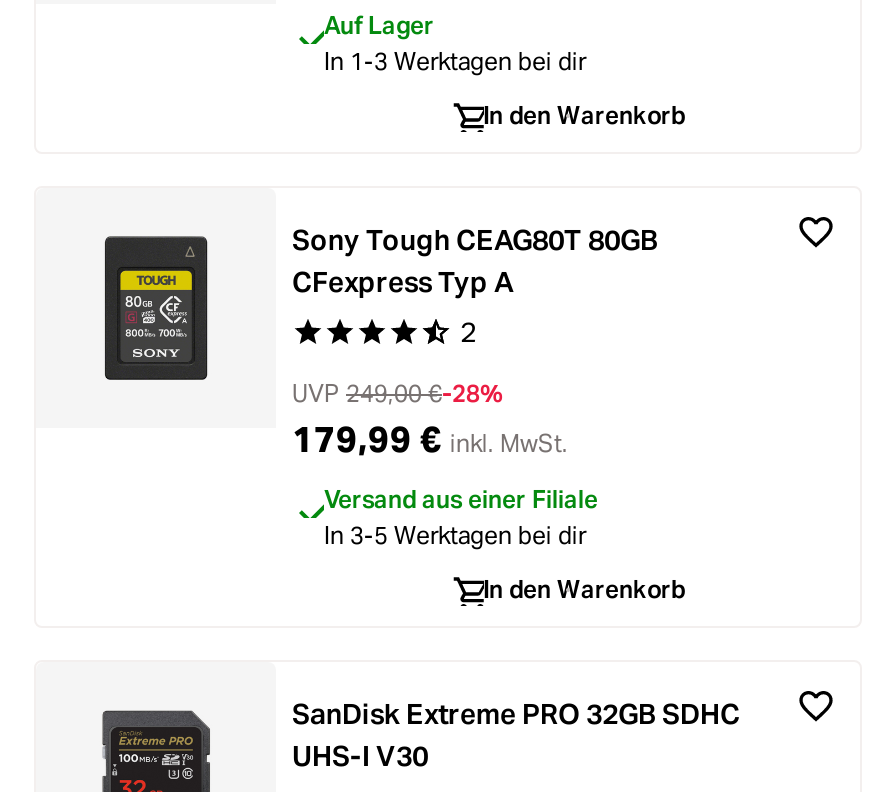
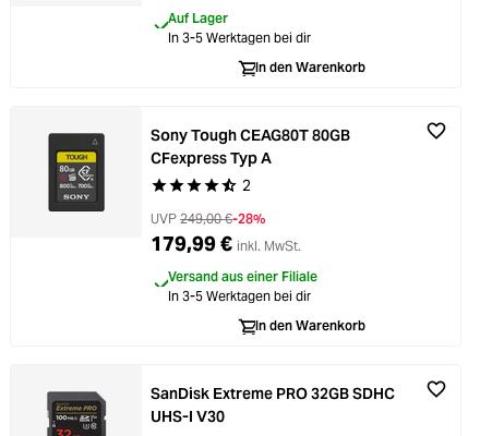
- In 1-3 Werktagen bei dir
+ In 3-5 Werktagen bei dir
